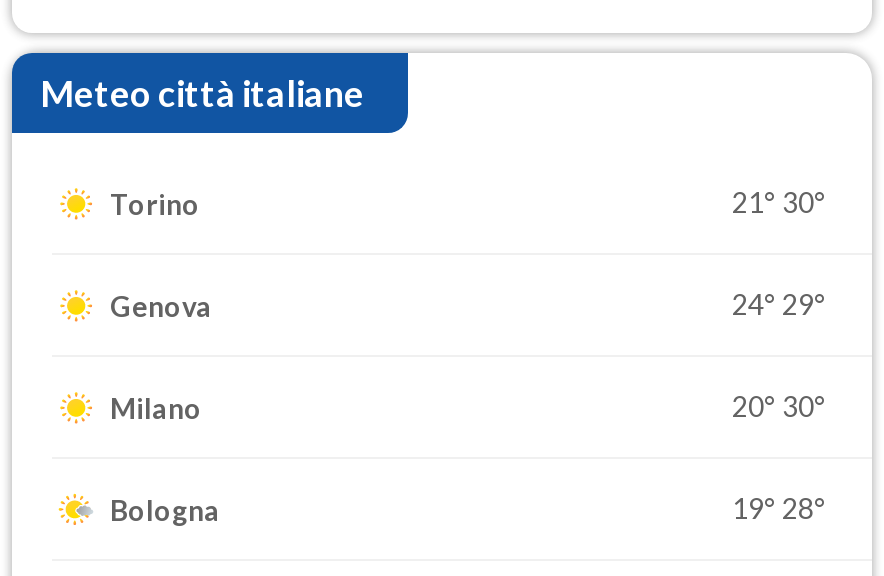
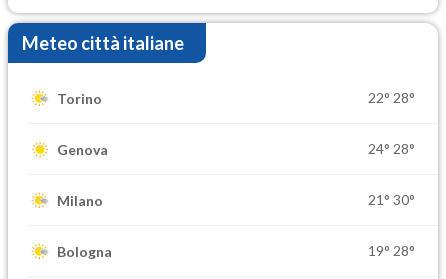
- 21° 30°
+ 22° 28°

- 24° 29°
+ 24° 28°

- 20° 30°
+ 21° 30°
